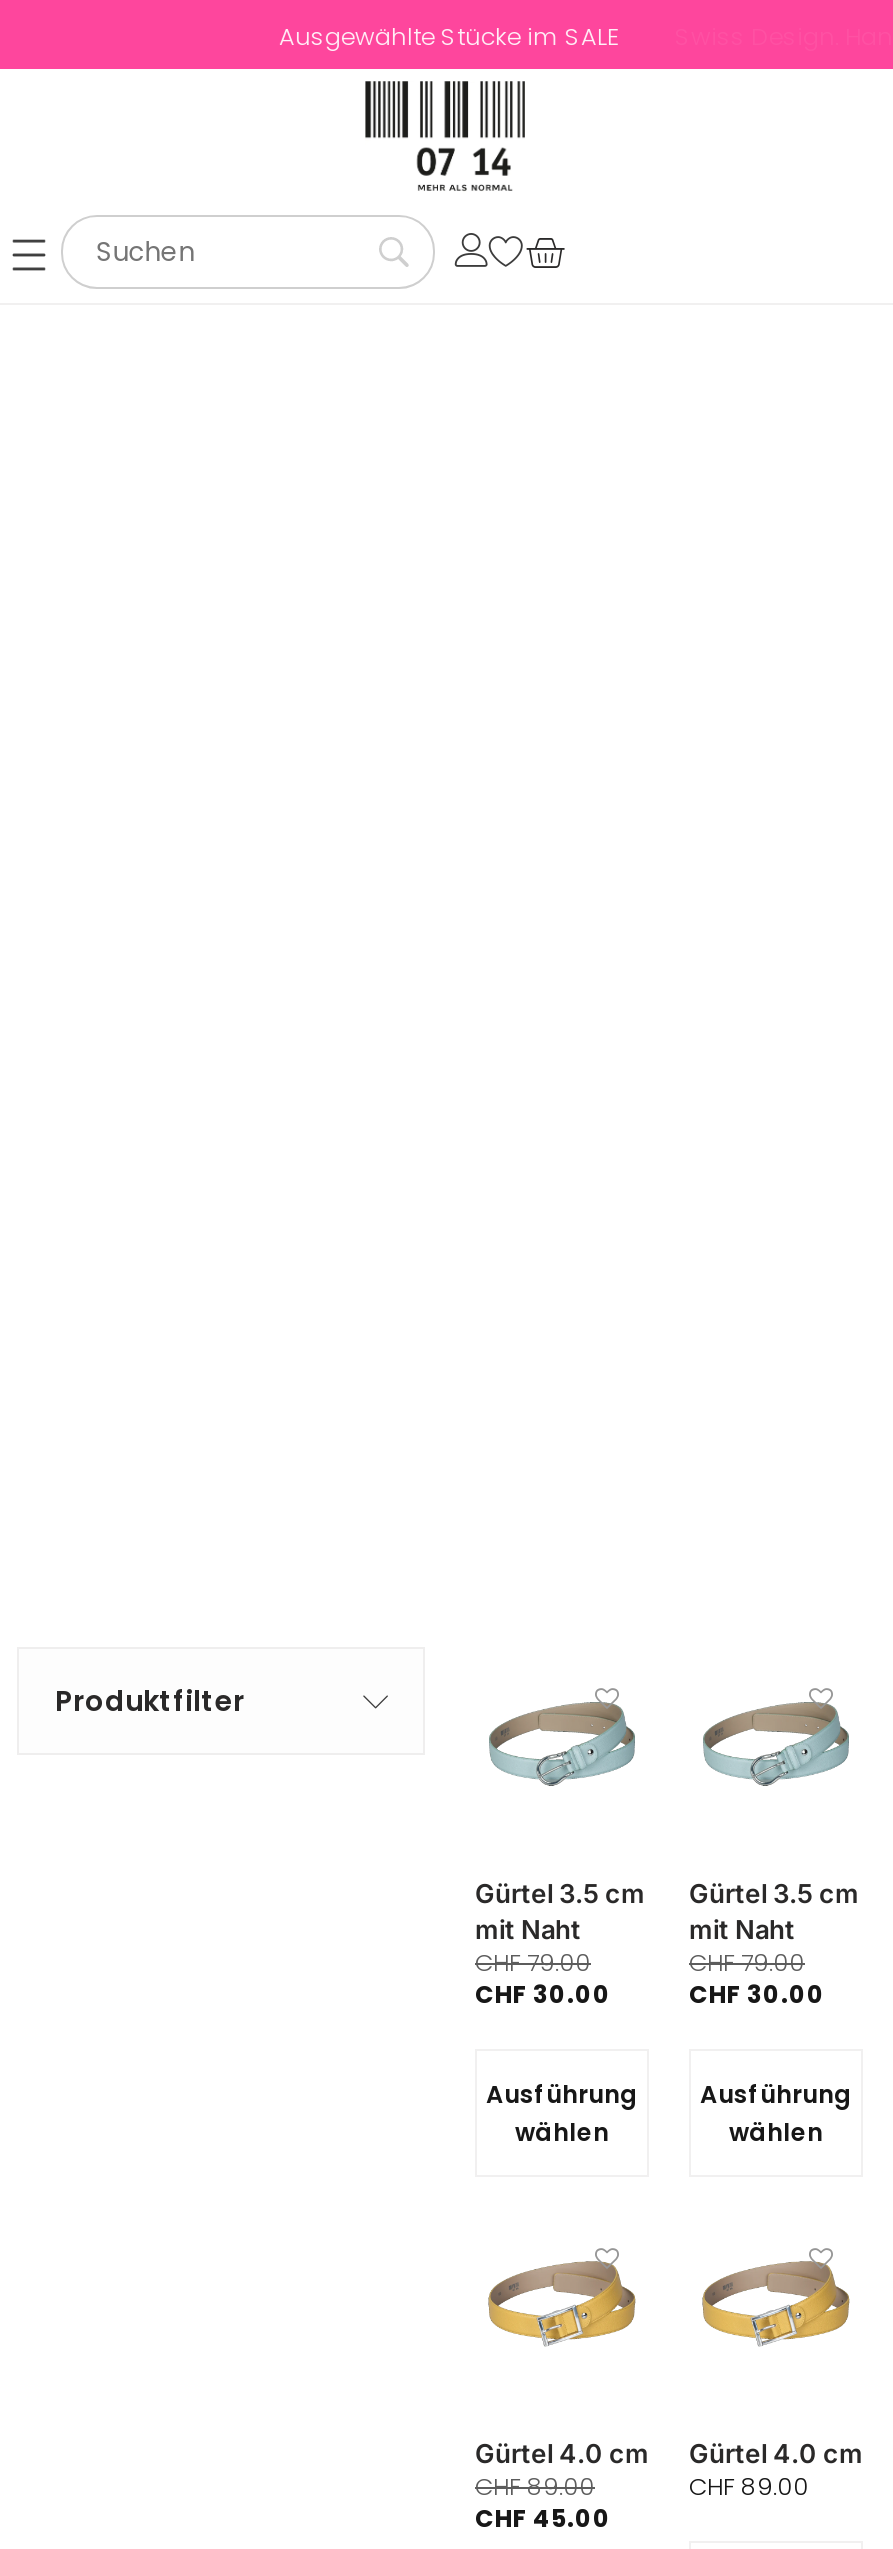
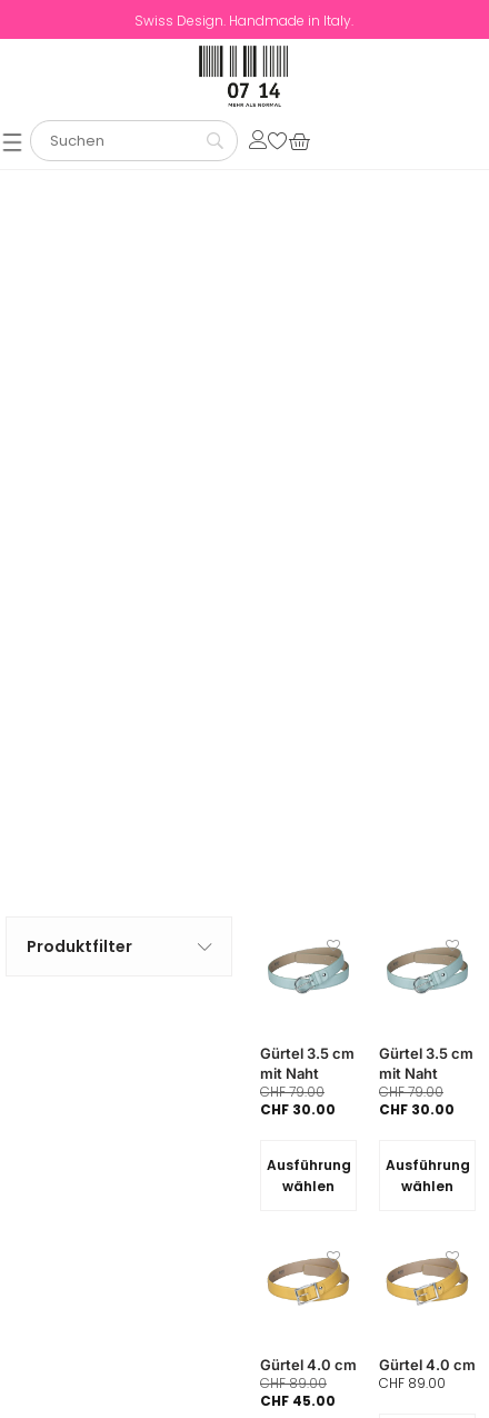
- Ausgewählte Stücke im SALE
+ Swiss Design. Handmade in Italy.
